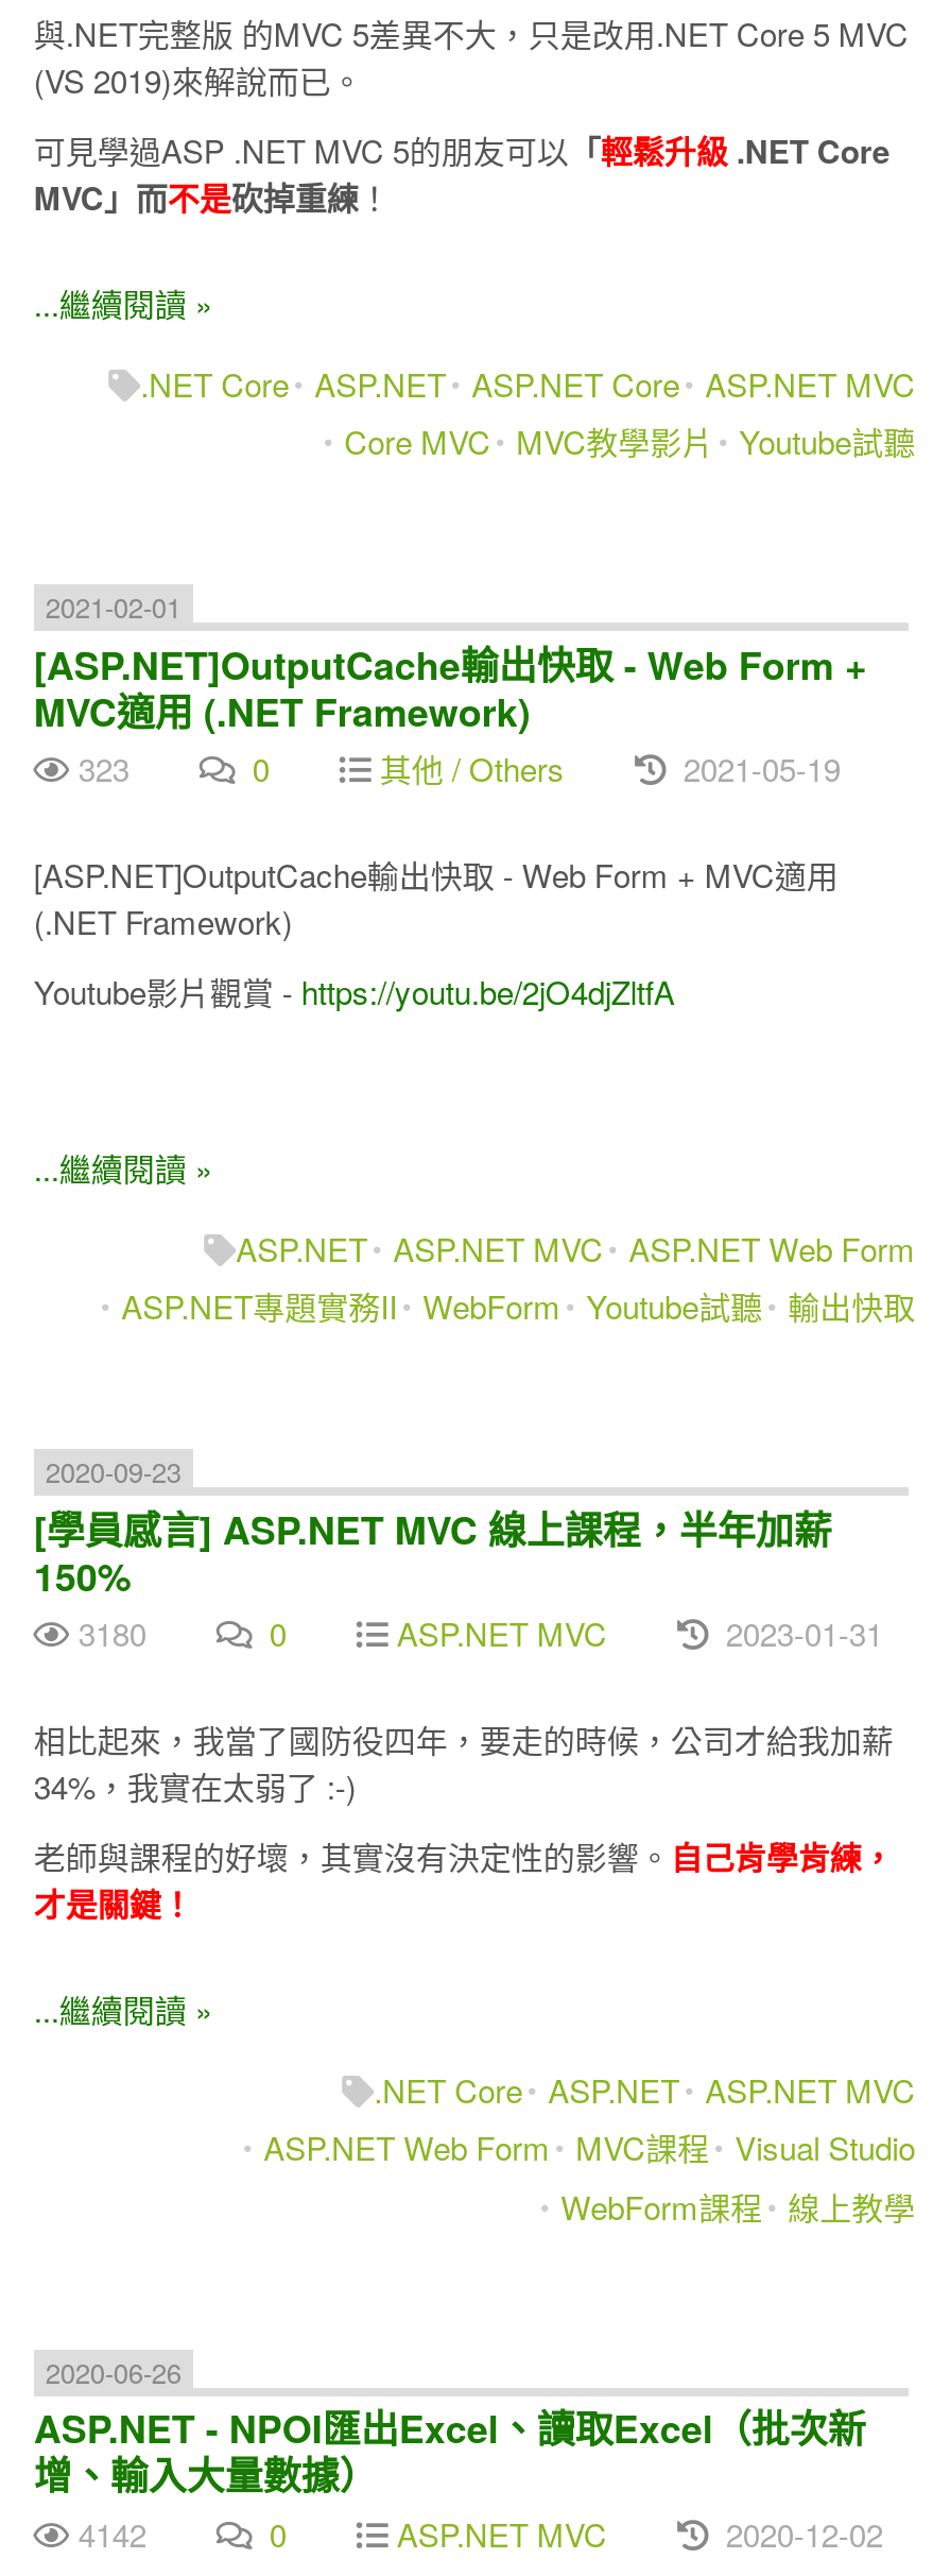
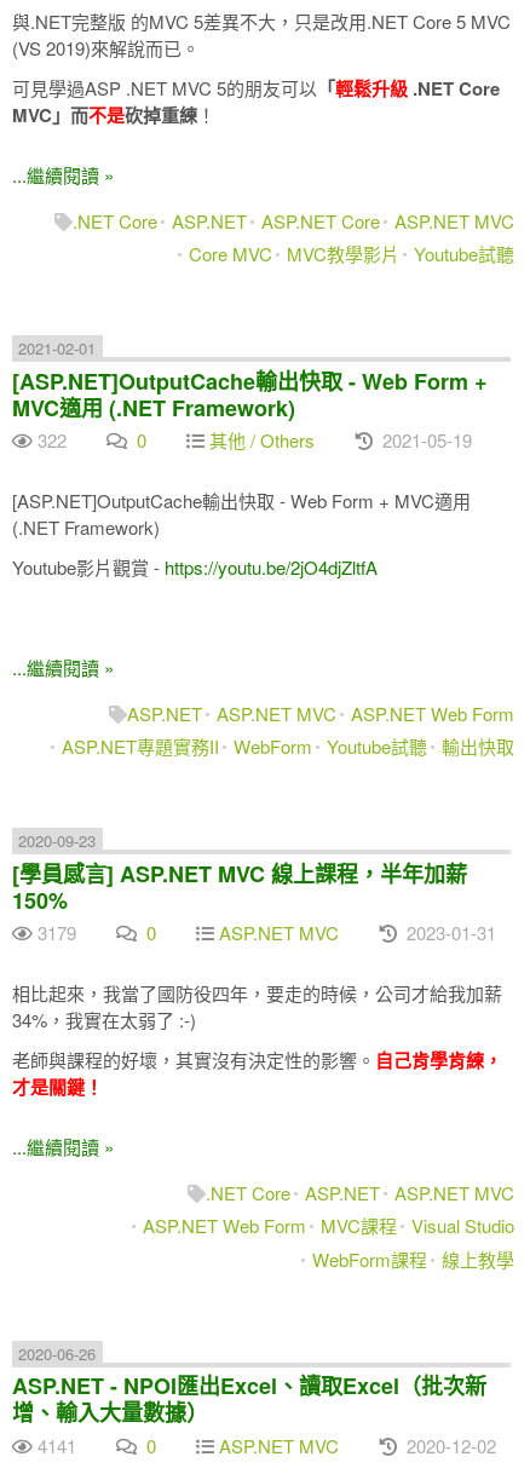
- 323
+ 322

- 3180
+ 3179

- 4142
+ 4141
